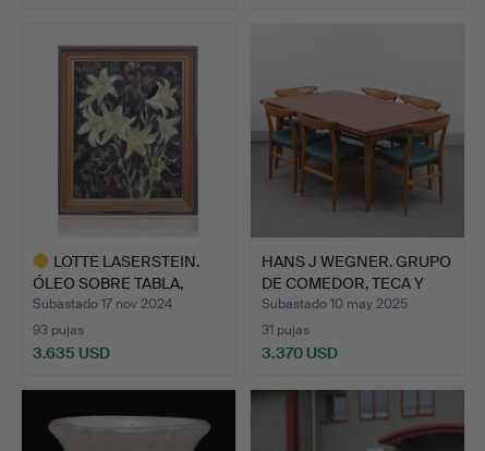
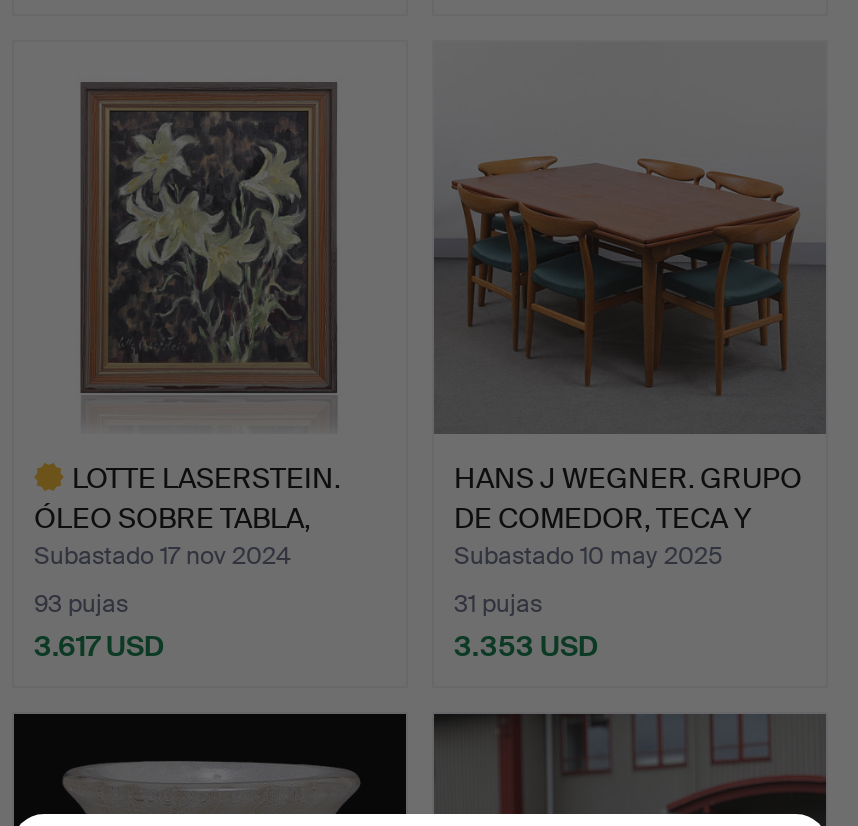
- 3.635 USD
+ 3.617 USD

- 3.370 USD
+ 3.353 USD
